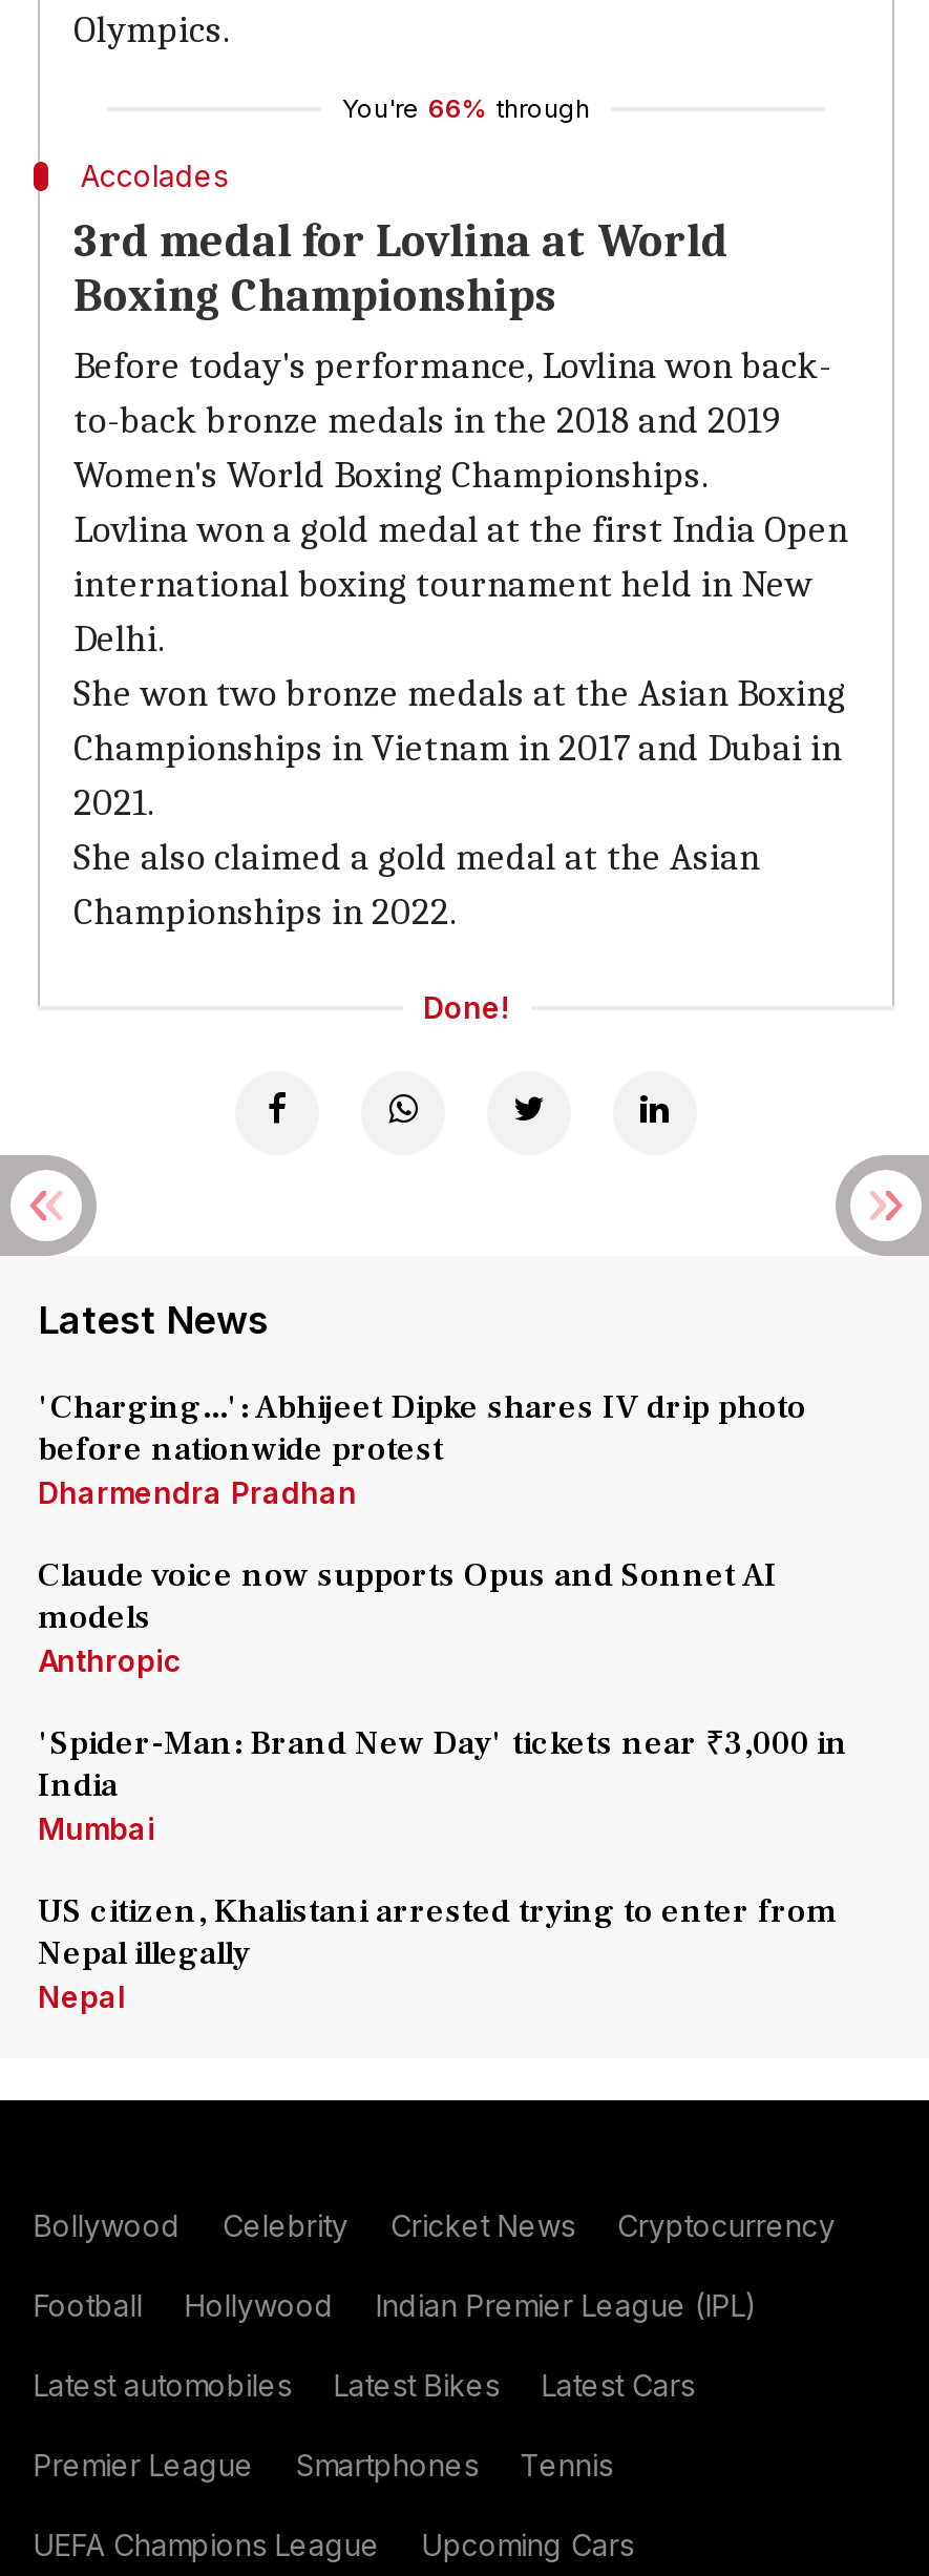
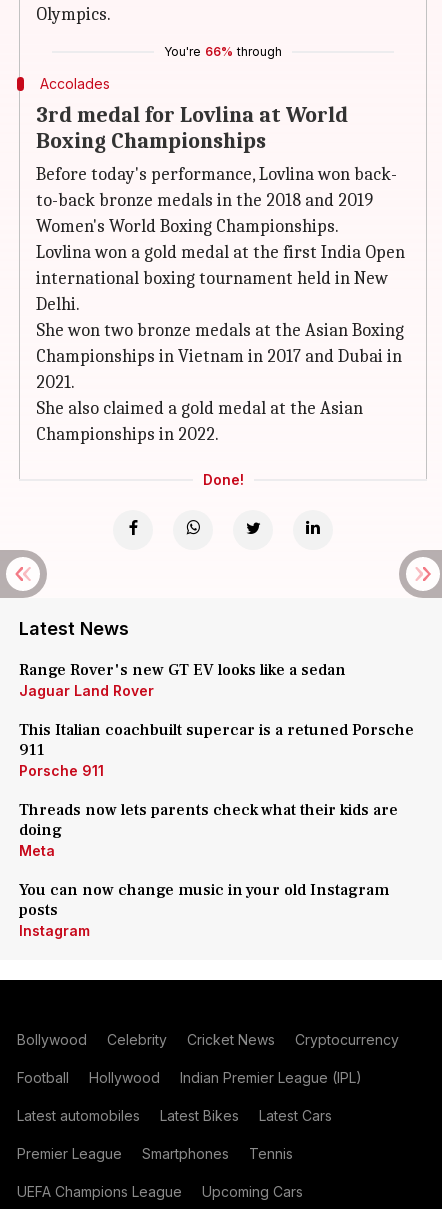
- 'Charging...': Abhijeet Dipke shares IV drip photo
- before nationwide protest
- Dharmendra Pradhan
+ Range Rover's new GT EV looks like a sedan
+ Jaguar Land Rover

- Claude voice now supports Opus and Sonnet AI
- models
- Anthropic
+ This Italian coachbuilt supercar is a retuned Porsche
+ 911
+ Porsche 911

- 'Spider-Man: Brand New Day' tickets near ₹3,000 in
- India
- Mumbai
+ Threads now lets parents check what their kids are
+ doing
+ Meta

- US citizen, Khalistani arrested trying to enter from
- Nepal illegally
- Nepal
+ You can now change music in your old Instagram
+ posts
+ Instagram
